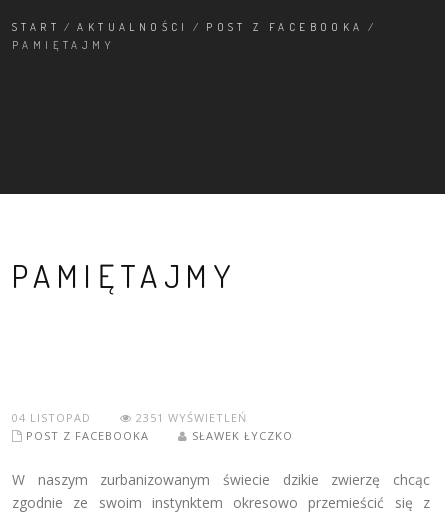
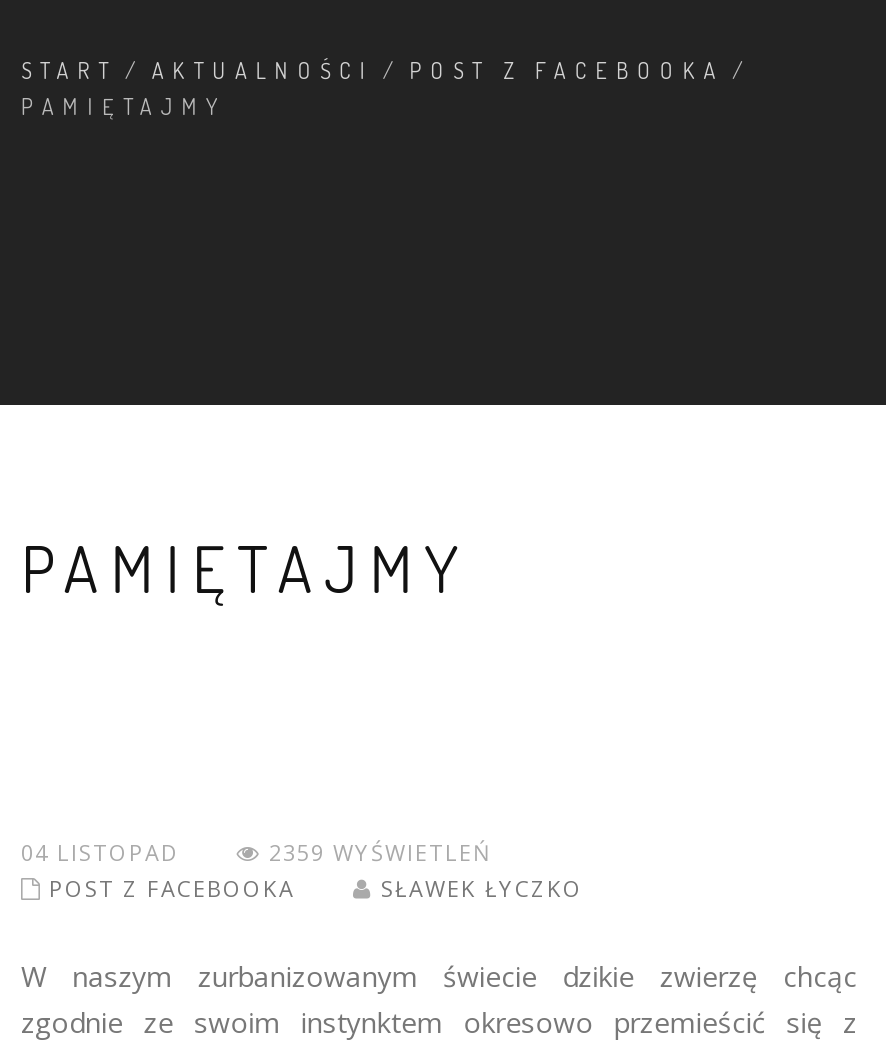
- 2351 WYŚWIETLEŃ
+ 2359 WYŚWIETLEŃ
